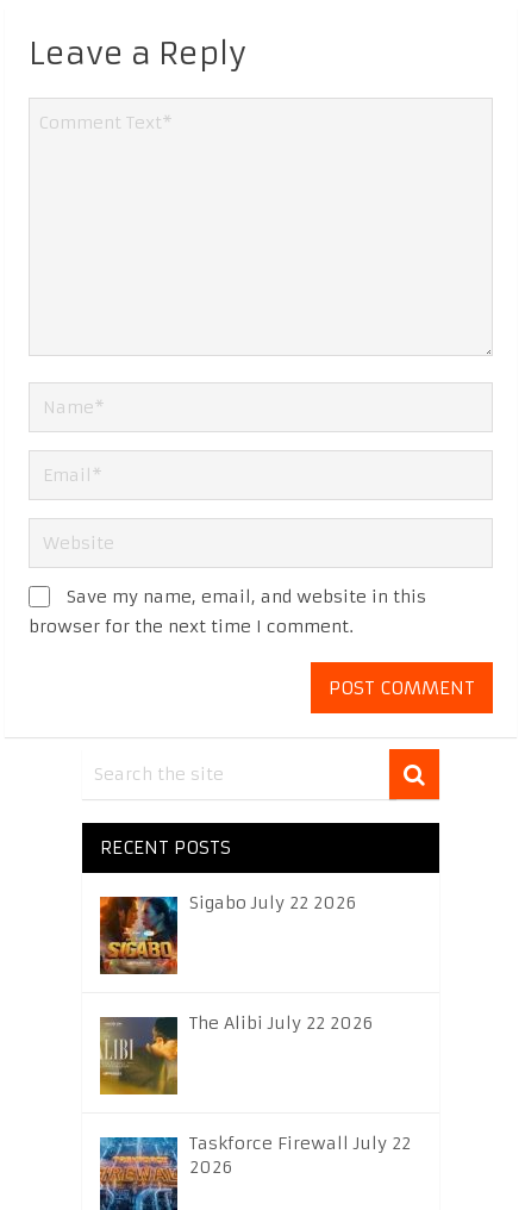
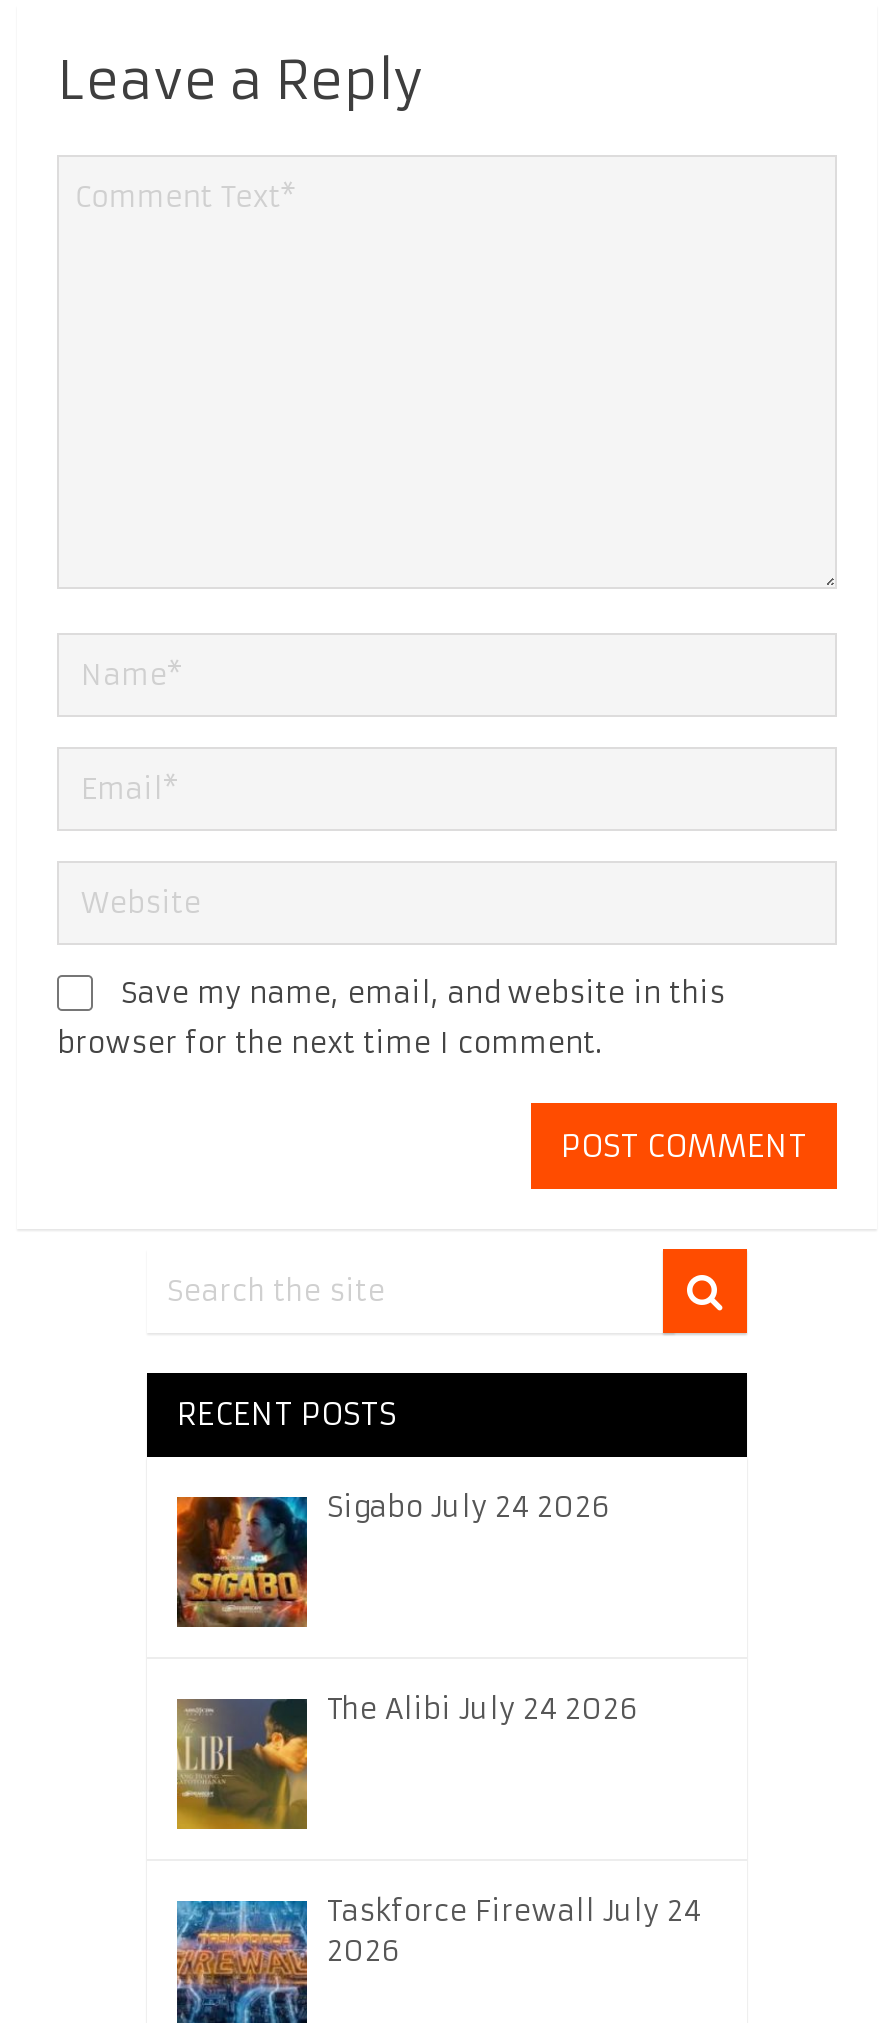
- Sigabo July 22 2026
+ Sigabo July 24 2026

- The Alibi July 22 2026
+ The Alibi July 24 2026

- Taskforce Firewall July 22
+ Taskforce Firewall July 24
